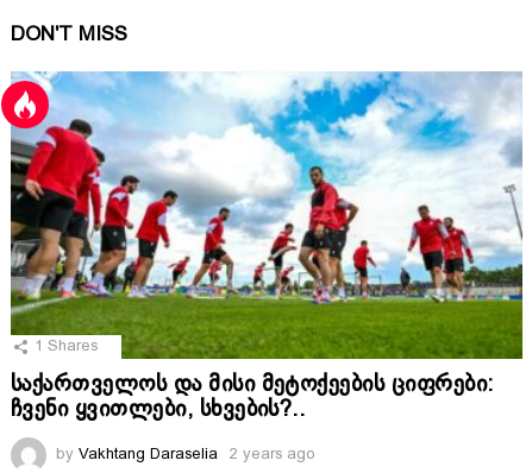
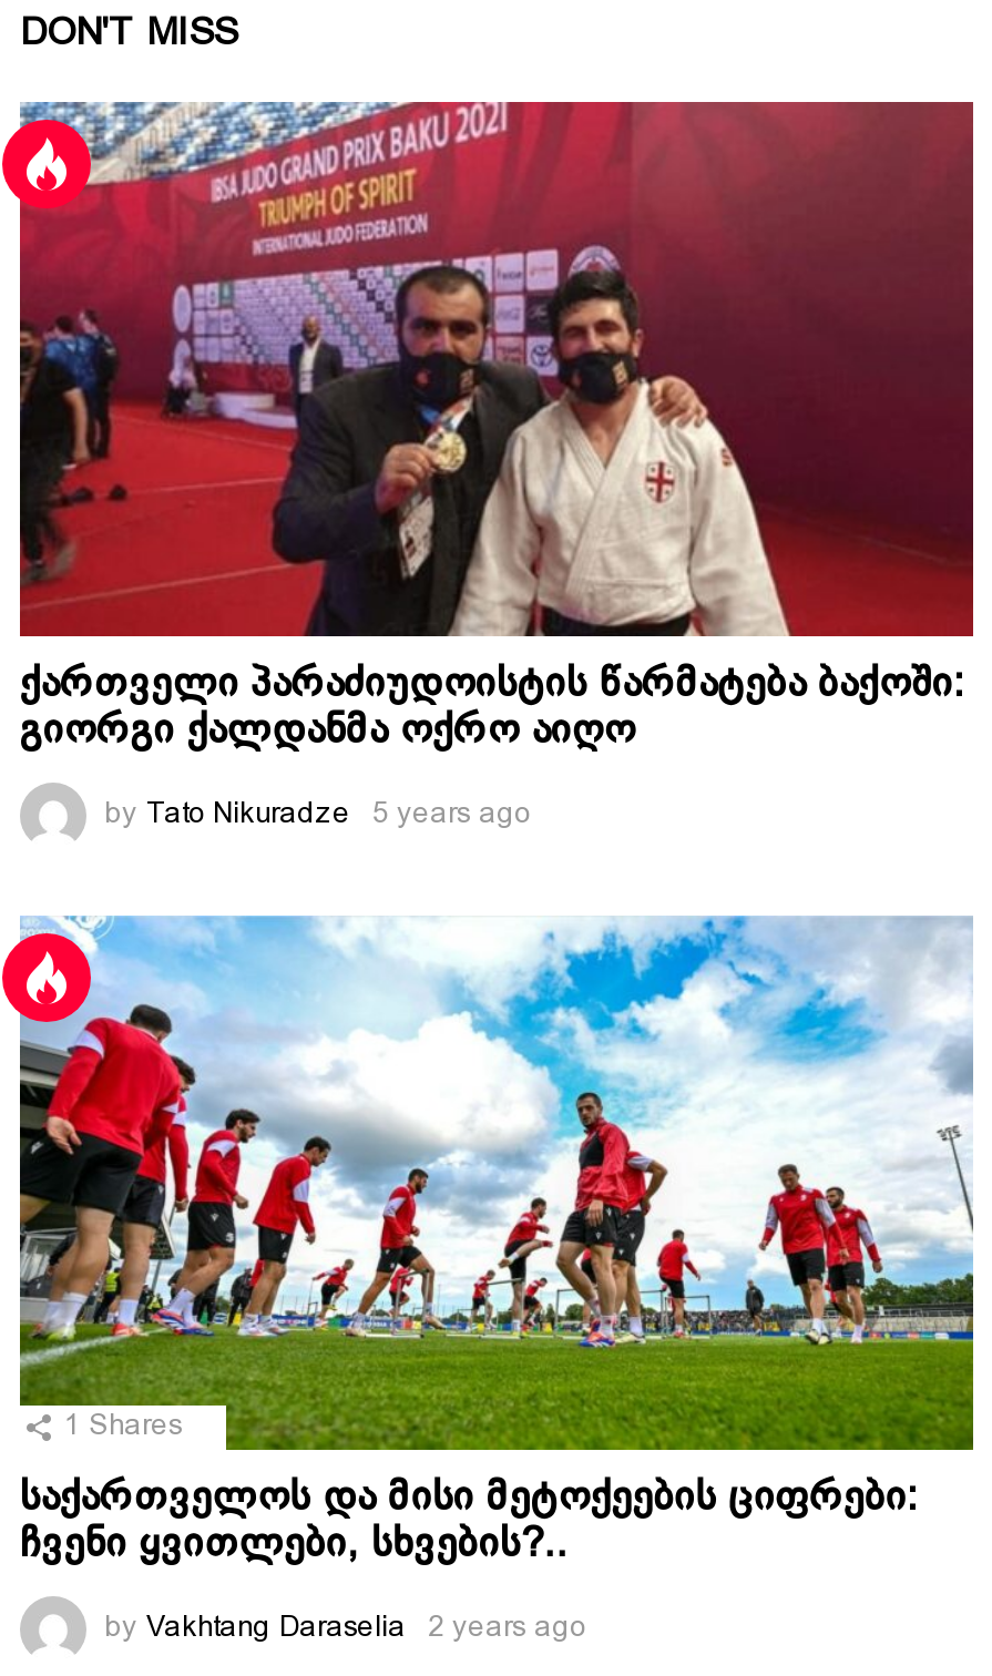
+ [image]
+ ქართველი პარაძიუდოისტის წარმატება ბაქოში:
+ გიორგი ქალდანმა ოქრო აიღო
+ by Tato Nikuradze
+ 5 years ago
